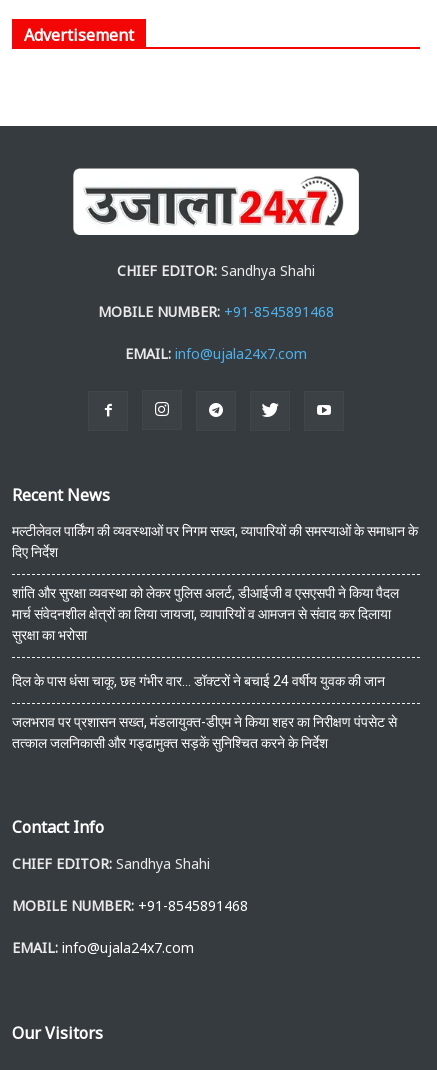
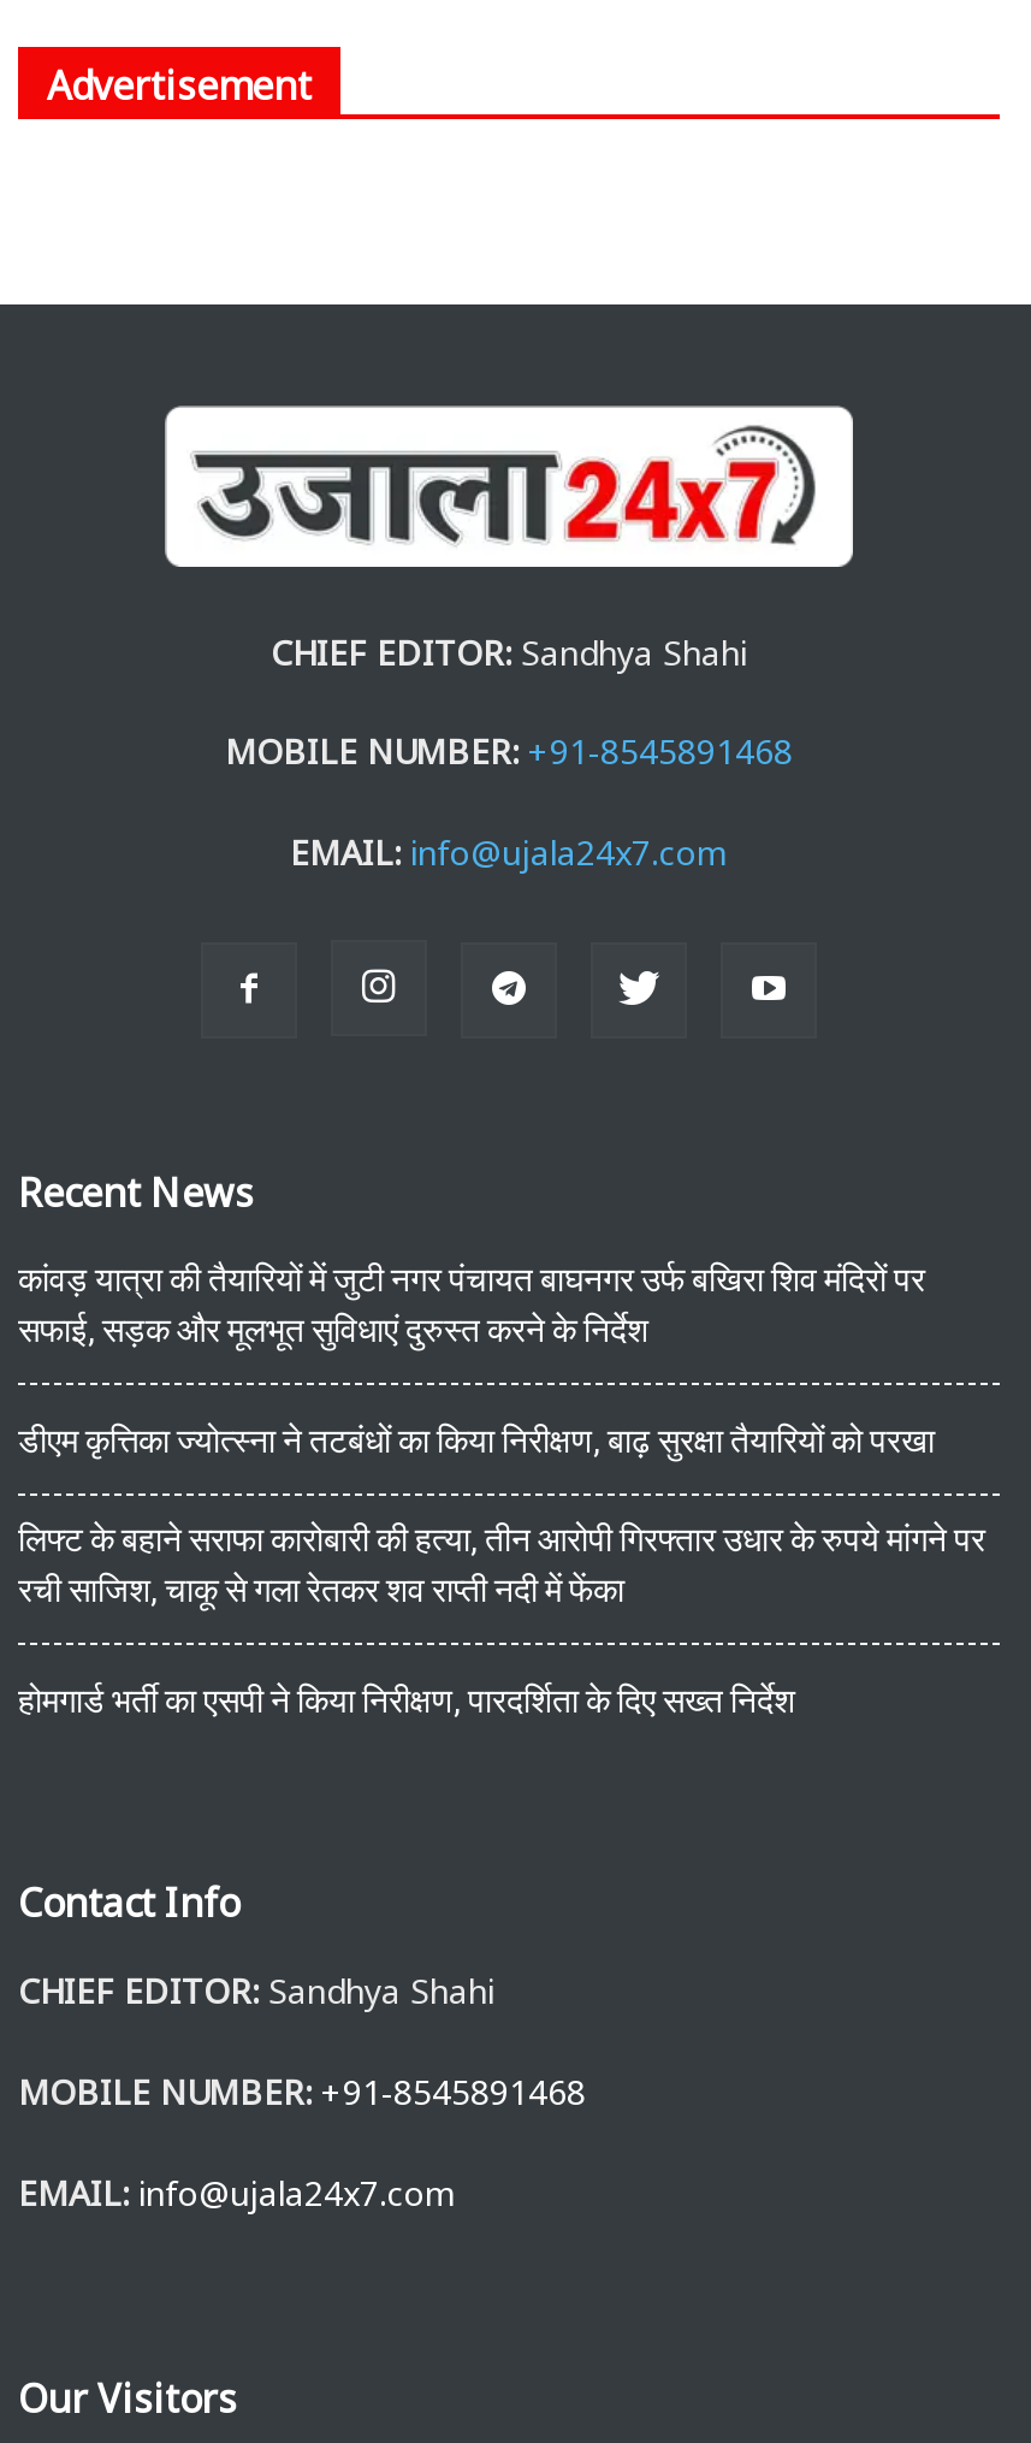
- मल्टीलेवल पार्किंग की व्यवस्थाओं पर निगम सख्त, व्यापारियों की समस्याओं के समाधान के
- दिए निर्देश
+ कांवड़ यात्रा की तैयारियों में जुटी नगर पंचायत बाघनगर उर्फ बखिरा शिव मंदिरों पर
+ सफाई, सड़क और मूलभूत सुविधाएं दुरुस्त करने के निर्देश

- शांति और सुरक्षा व्यवस्था को लेकर पुलिस अलर्ट, डीआईजी व एसएसपी ने किया पैदल
- मार्च संवेदनशील क्षेत्रों का लिया जायजा, व्यापारियों व आमजन से संवाद कर दिलाया
- सुरक्षा का भरोसा
+ डीएम कृत्तिका ज्योत्स्ना ने तटबंधों का किया निरीक्षण, बाढ़ सुरक्षा तैयारियों को परखा

- दिल के पास धंसा चाकू, छह गंभीर वार… डॉक्टरों ने बचाई 24 वर्षीय युवक की जान
+ लिफ्ट के बहाने सराफा कारोबारी की हत्या, तीन आरोपी गिरफ्तार उधार के रुपये मांगने पर
+ रची साजिश, चाकू से गला रेतकर शव राप्ती नदी में फेंका

- जलभराव पर प्रशासन सख्त, मंडलायुक्त-डीएम ने किया शहर का निरीक्षण पंपसेट से
- तत्काल जलनिकासी और गड्ढामुक्त सड़कें सुनिश्चित करने के निर्देश
+ होमगार्ड भर्ती का एसपी ने किया निरीक्षण, पारदर्शिता के दिए सख्त निर्देश
